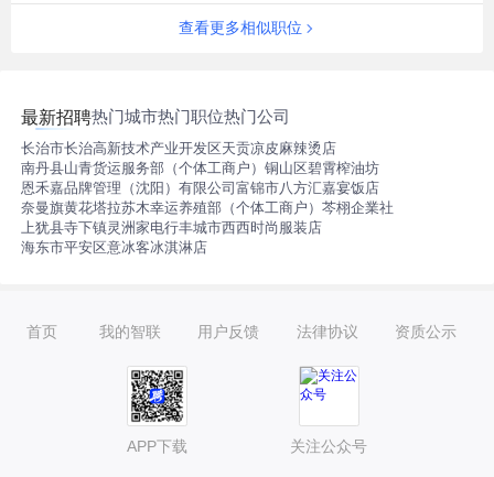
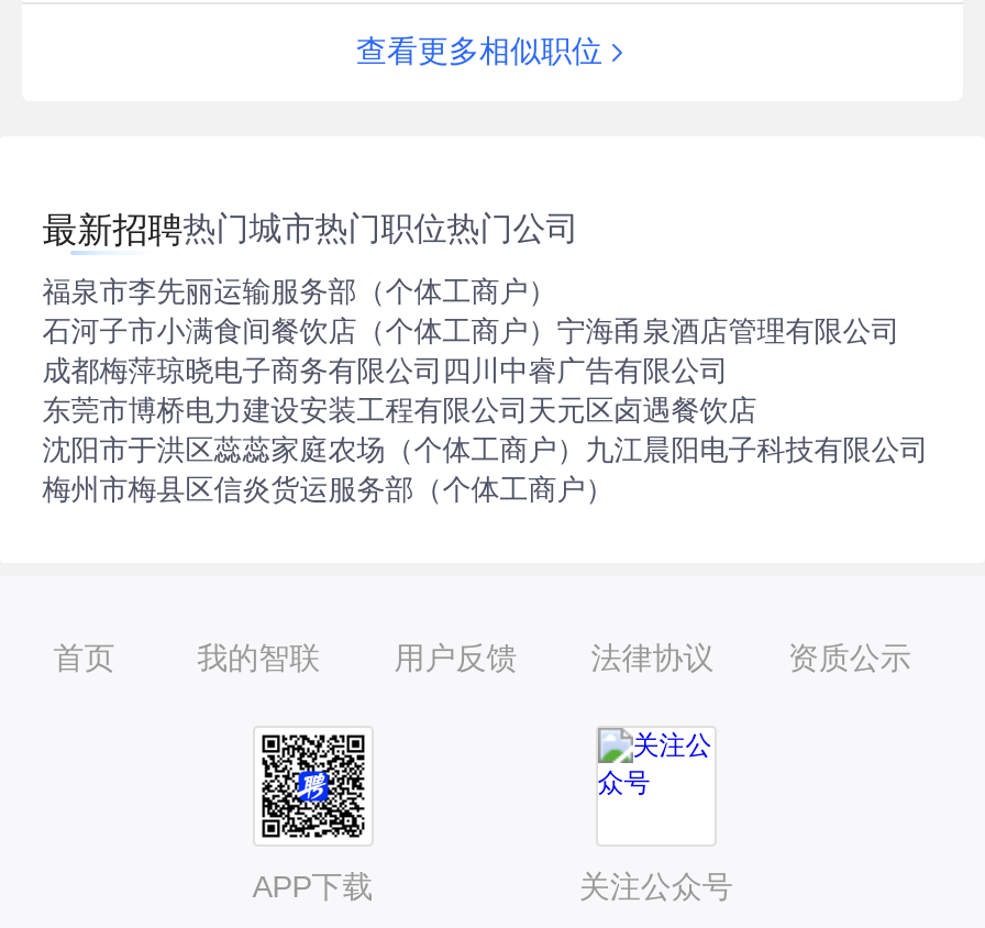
- 长治市长治高新技术产业开发区天贡凉皮麻辣烫店
- 南丹县山青货运服务部（个体工商户）铜山区碧霄榨油坊
- 恩禾嘉品牌管理（沈阳）有限公司富锦市八方汇嘉宴饭店
- 奈曼旗黄花塔拉苏木幸运养殖部（个体工商户）芩栩企業社
- 上犹县寺下镇灵洲家电行丰城市西西时尚服装店
- 海东市平安区意冰客冰淇淋店
+ 福泉市李先丽运输服务部（个体工商户）
+ 石河子市小满食间餐饮店（个体工商户）宁海甬泉酒店管理有限公司
+ 成都梅萍琼晓电子商务有限公司四川中睿广告有限公司
+ 东莞市博桥电力建设安装工程有限公司天元区卤遇餐饮店
+ 沈阳市于洪区蕊蕊家庭农场（个体工商户）九江晨阳电子科技有限公司
+ 梅州市梅县区信炎货运服务部（个体工商户）
